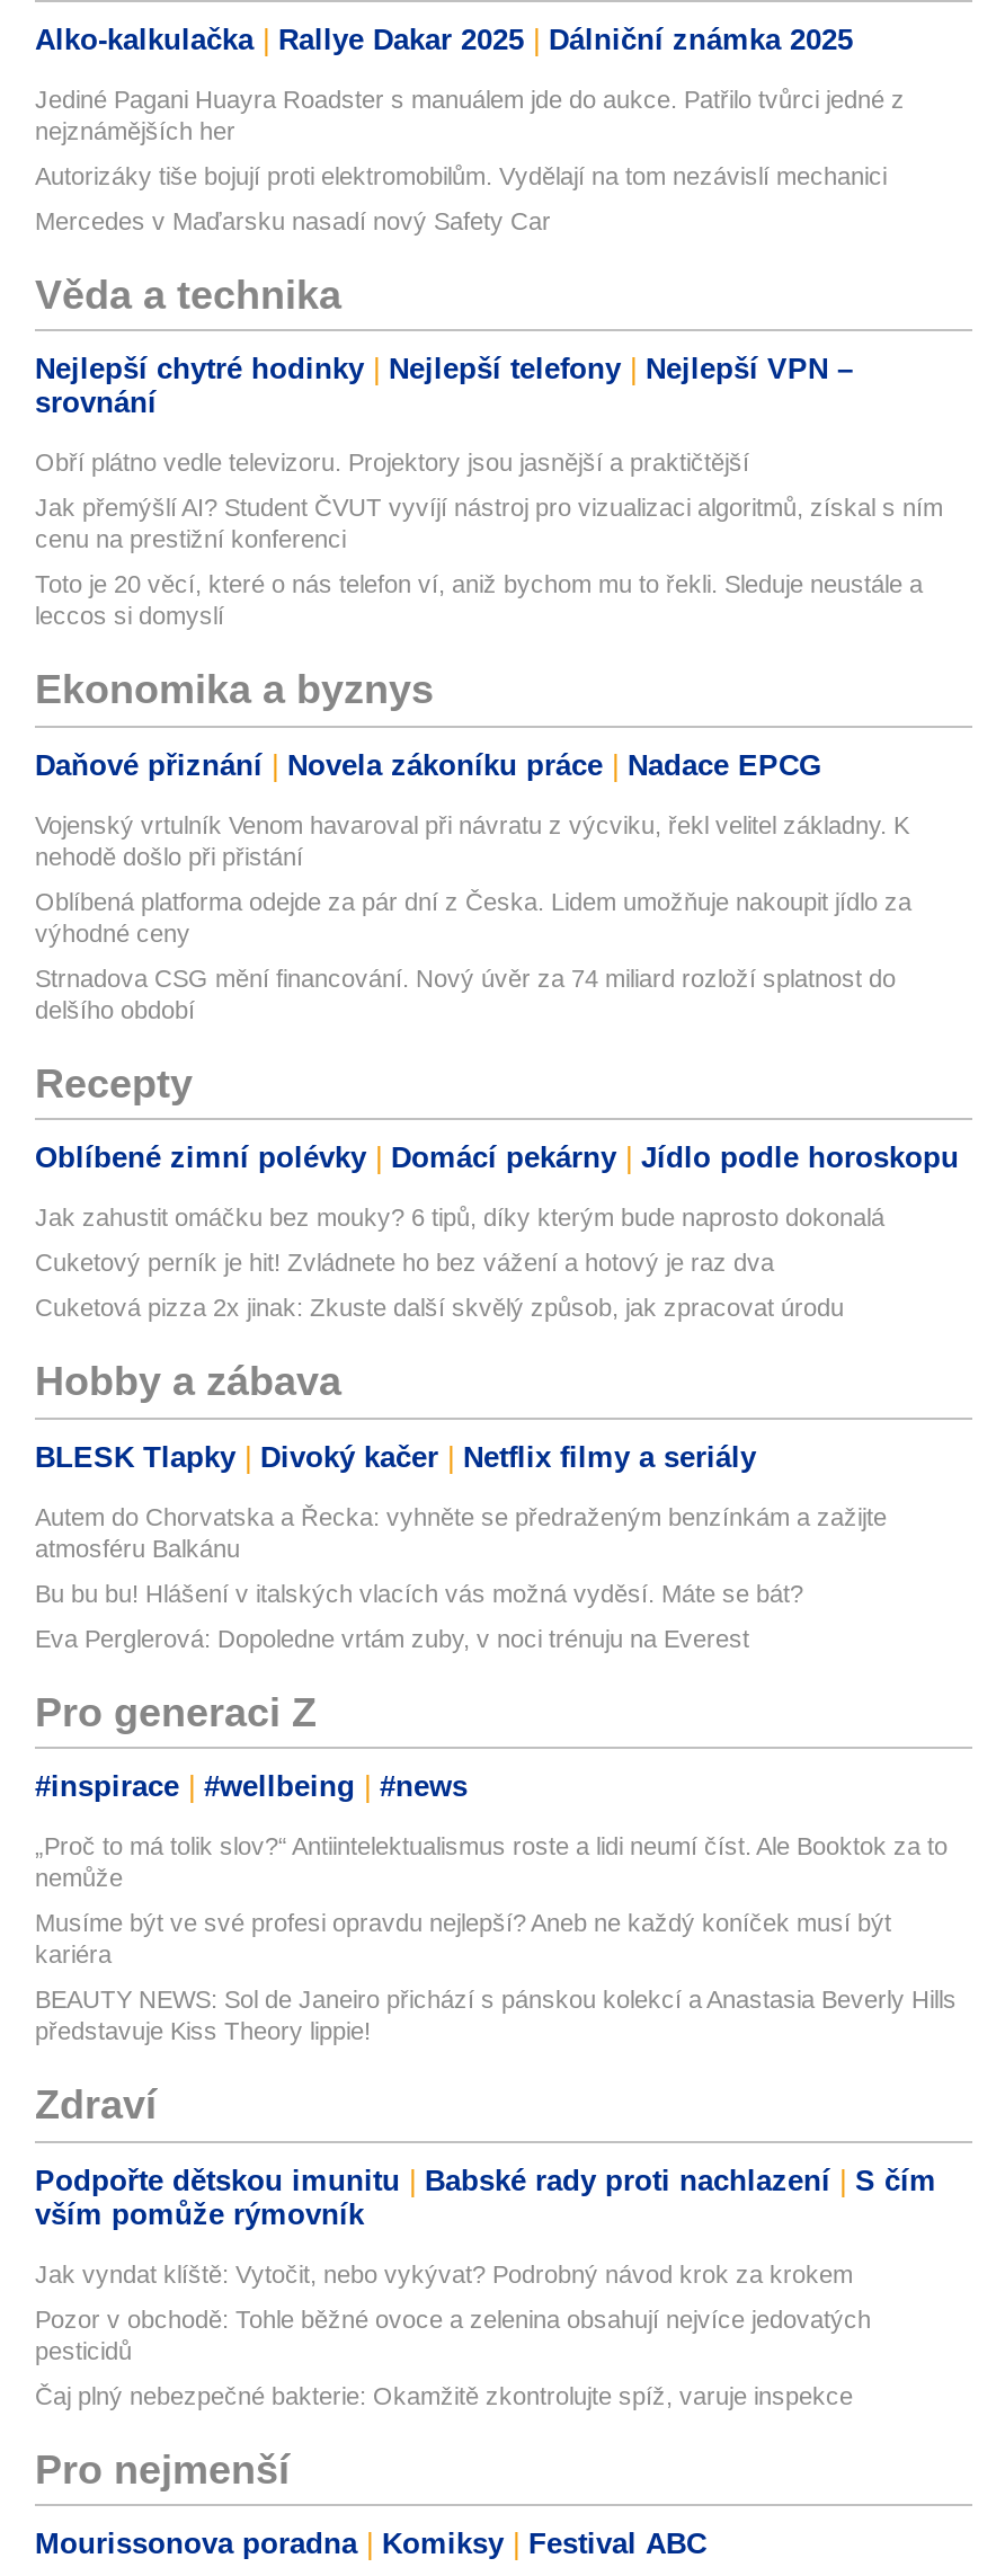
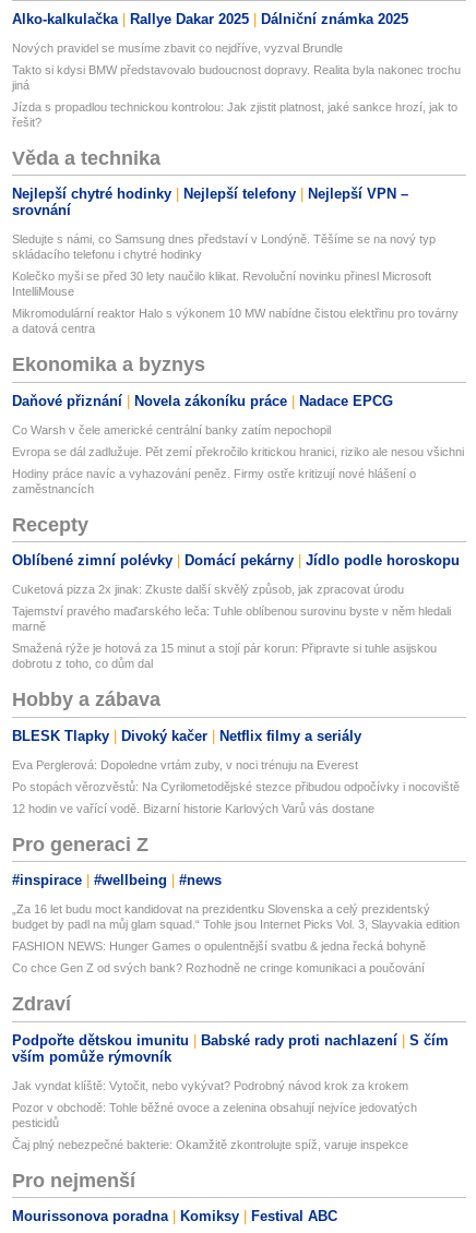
- Jediné Pagani Huayra Roadster s manuálem jde do aukce. Patřilo tvůrci jedné z
- nejznámějších her
+ Nových pravidel se musíme zbavit co nejdříve, vyzval Brundle

- Autorizáky tiše bojují proti elektromobilům. Vydělají na tom nezávislí mechanici
+ Takto si kdysi BMW představovalo budoucnost dopravy. Realita byla nakonec trochu
+ jiná

- Mercedes v Maďarsku nasadí nový Safety Car
+ Jízda s propadlou technickou kontrolou: Jak zjistit platnost, jaké sankce hrozí, jak to
+ řešit?

- Obří plátno vedle televizoru. Projektory jsou jasnější a praktičtější
+ Sledujte s námi, co Samsung dnes představí v Londýně. Těšíme se na nový typ
+ skládacího telefonu i chytré hodinky

- Jak přemýšlí AI? Student ČVUT vyvíjí nástroj pro vizualizaci algoritmů, získal s ním
- cenu na prestižní konferenci
+ Kolečko myši se před 30 lety naučilo klikat. Revoluční novinku přinesl Microsoft
+ IntelliMouse

- Toto je 20 věcí, které o nás telefon ví, aniž bychom mu to řekli. Sleduje neustále a
- leccos si domyslí
+ Mikromodulární reaktor Halo s výkonem 10 MW nabídne čistou elektřinu pro továrny
+ a datová centra

moved down: Ekonomika a byznys | Daňové přiznání | Novela zákoníku práce | Nadace EPCG

- Vojenský vrtulník Venom havaroval při návratu z výcviku, řekl velitel základny. K
- nehodě došlo při přistání
+ Co Warsh v čele americké centrální banky zatím nepochopil

- Oblíbená platforma odejde za pár dní z Česka. Lidem umožňuje nakoupit jídlo za
- výhodné ceny
+ Evropa se dál zadlužuje. Pět zemí překročilo kritickou hranici, riziko ale nesou všichni

- Strnadova CSG mění financování. Nový úvěr za 74 miliard rozloží splatnost do
- delšího období
+ Hodiny práce navíc a vyhazování peněz. Firmy ostře kritizují nové hlášení o
+ zaměstnancích

- Jak zahustit omáčku bez mouky? 6 tipů, díky kterým bude naprosto dokonalá
- Cuketový perník je hit! Zvládnete ho bez vážení a hotový je raz dva

moved up: Cuketová pizza 2x jinak: Zkuste další skvělý způsob, jak zpracovat úrodu

+ Tajemství pravého maďarského leča: Tuhle oblíbenou surovinu byste v něm hledali
+ marně
+ Smažená rýže je hotová za 15 minut a stojí pár korun: Připravte si tuhle asijskou
+ dobrotu z toho, co dům dal

moved down: Hobby a zábava | BLESK Tlapky | Divoký kačer | Netflix filmy a seriály

- Autem do Chorvatska a Řecka: vyhněte se předraženým benzínkám a zažijte
- atmosféru Balkánu
- Bu bu bu! Hlášení v italských vlacích vás možná vyděsí. Máte se bát?

+ Po stopách věrozvěstů: Na Cyrilometodějské stezce přibudou odpočívky i nocoviště
+ 12 hodin ve vařící vodě. Bizarní historie Karlových Varů vás dostane

- „Proč to má tolik slov?“ Antiintelektualismus roste a lidi neumí číst. Ale Booktok za to
- nemůže
+ „Za 16 let budu moct kandidovat na prezidentku Slovenska a celý prezidentský
+ budget by padl na můj glam squad.“ Tohle jsou Internet Picks Vol. 3, Slayvakia edition

- Musíme být ve své profesi opravdu nejlepší? Aneb ne každý koníček musí být
- kariéra
+ FASHION NEWS: Hunger Games o opulentnější svatbu & jedna řecká bohyně

- BEAUTY NEWS: Sol de Janeiro přichází s pánskou kolekcí a Anastasia Beverly Hills
- představuje Kiss Theory lippie!
+ Co chce Gen Z od svých bank? Rozhodně ne cringe komunikaci a poučování
